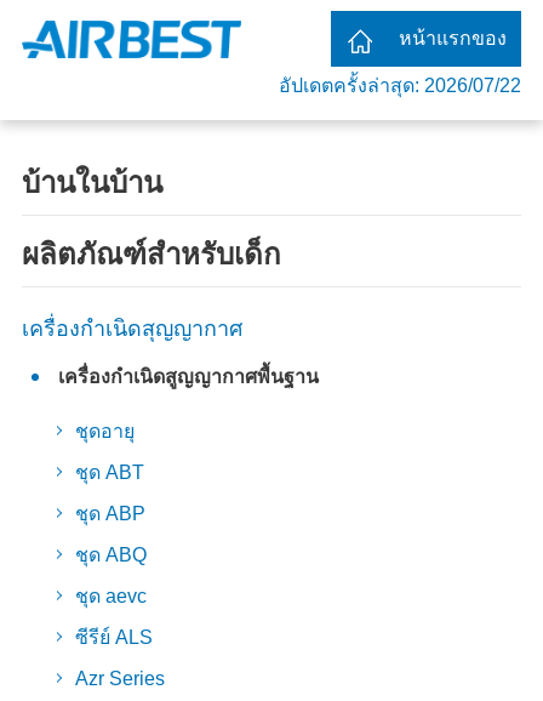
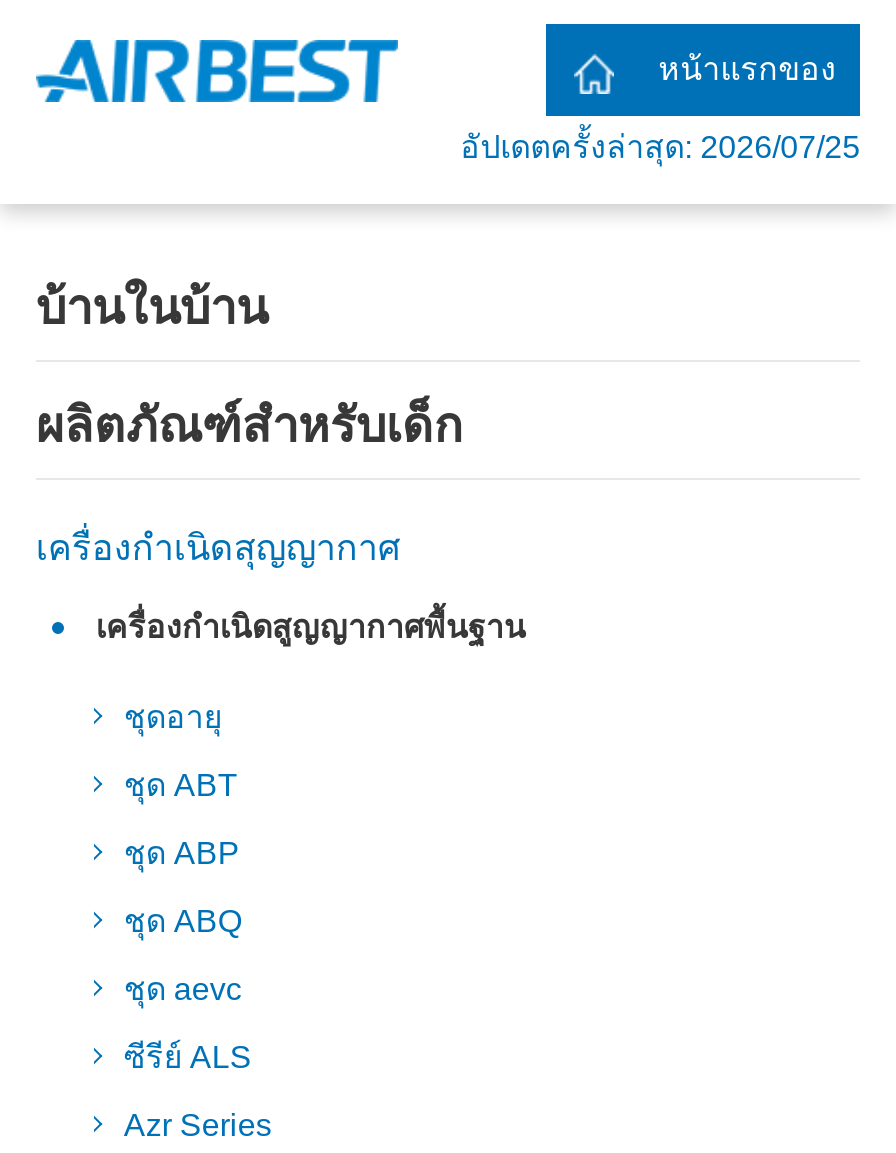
- อัปเดตครั้งล่าสุด: 2026/07/22
+ อัปเดตครั้งล่าสุด: 2026/07/25
